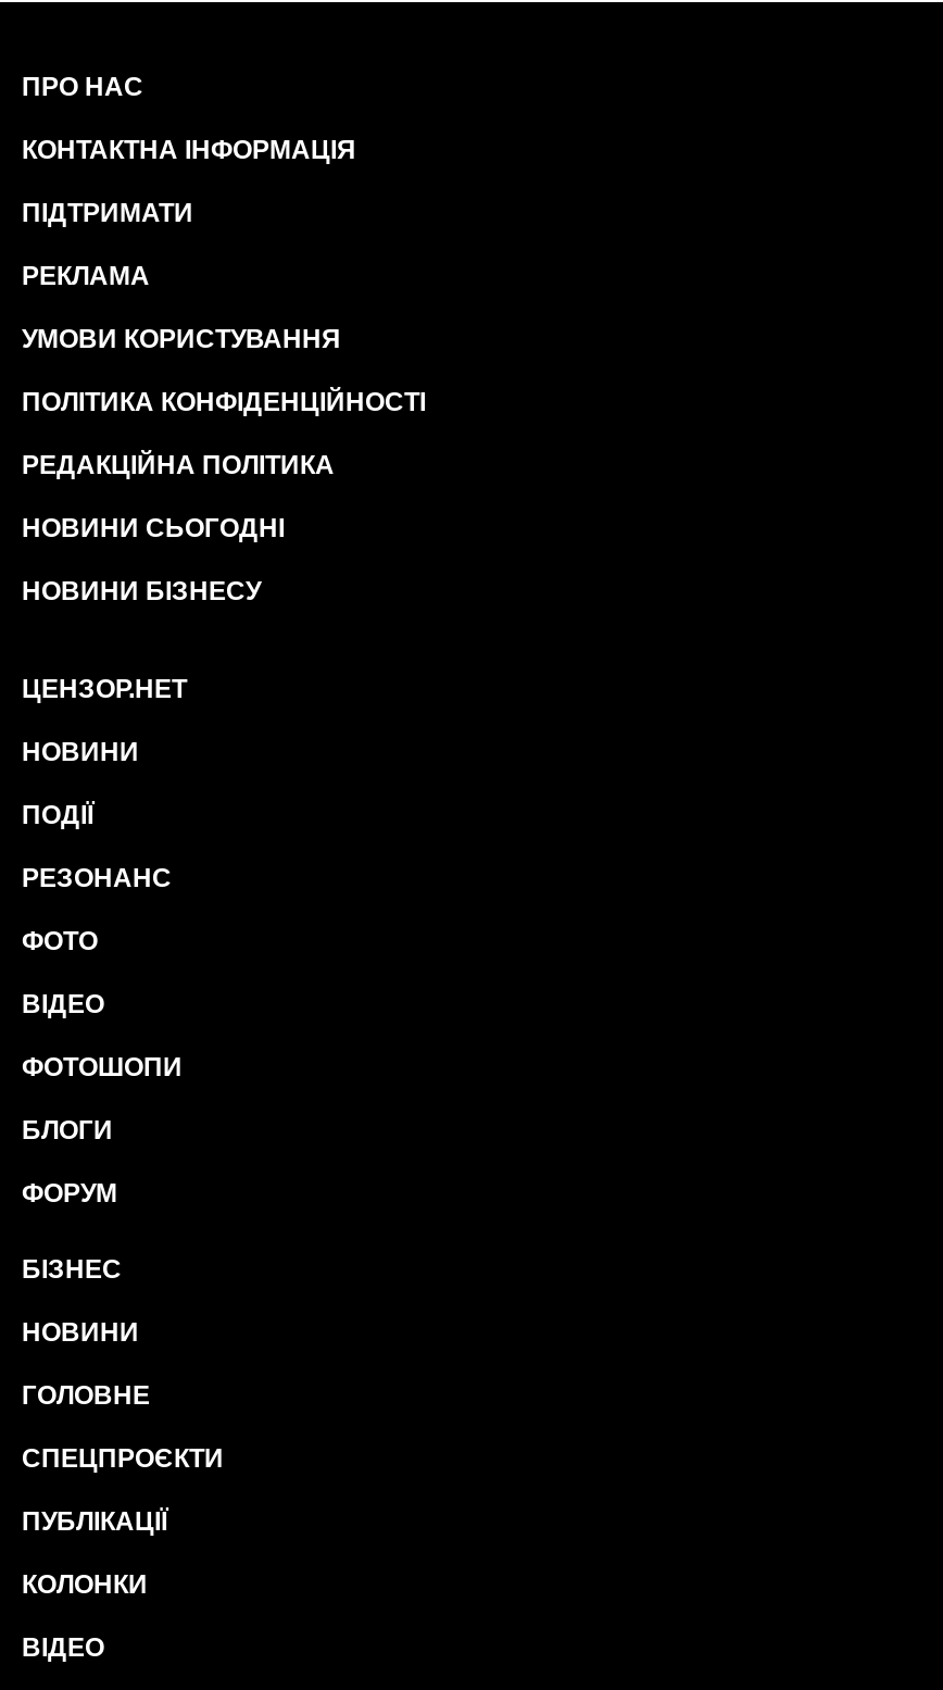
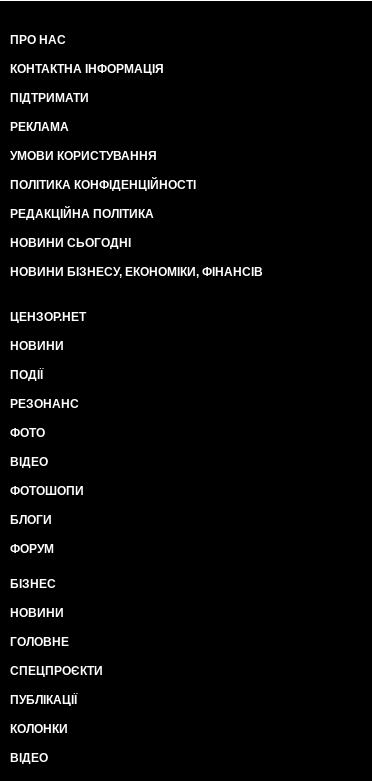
- НОВИНИ БІЗНЕСУ
+ НОВИНИ БІЗНЕСУ, ЕКОНОМІКИ, ФІНАНСІВ
